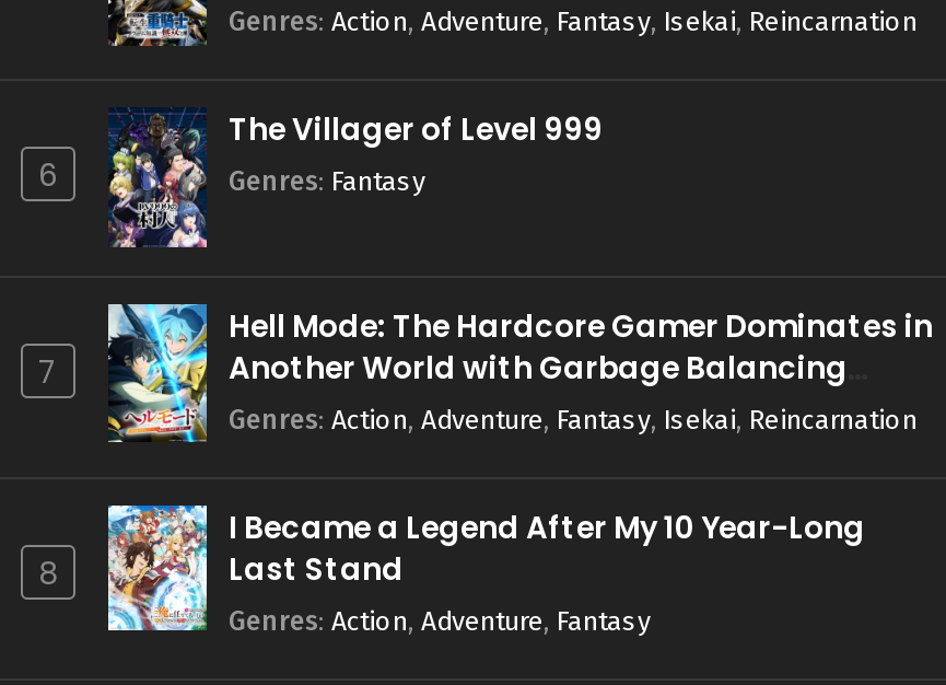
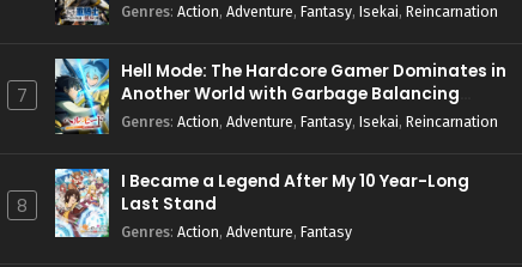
- [image]
- The Villager of Level 999
- Genres: Fantasy

- 6
